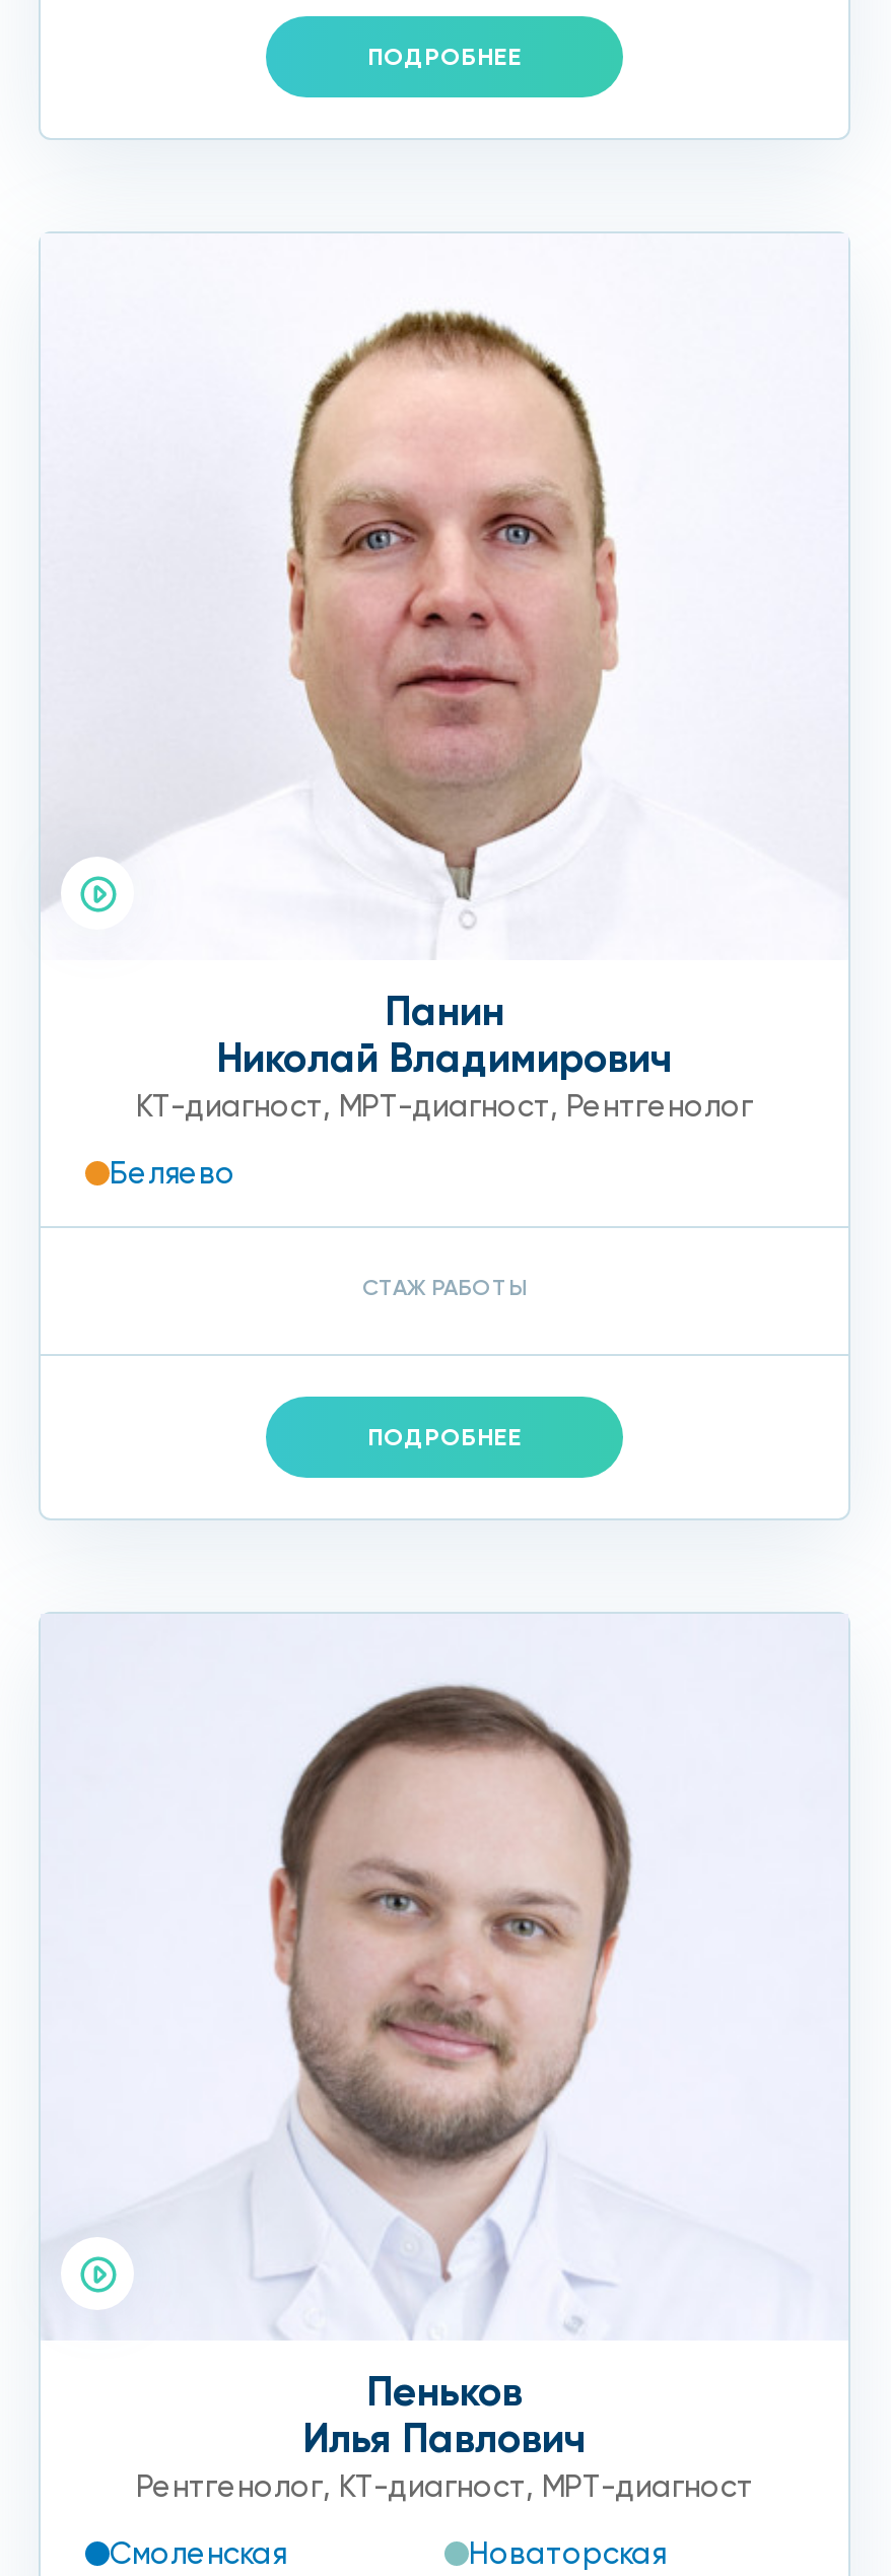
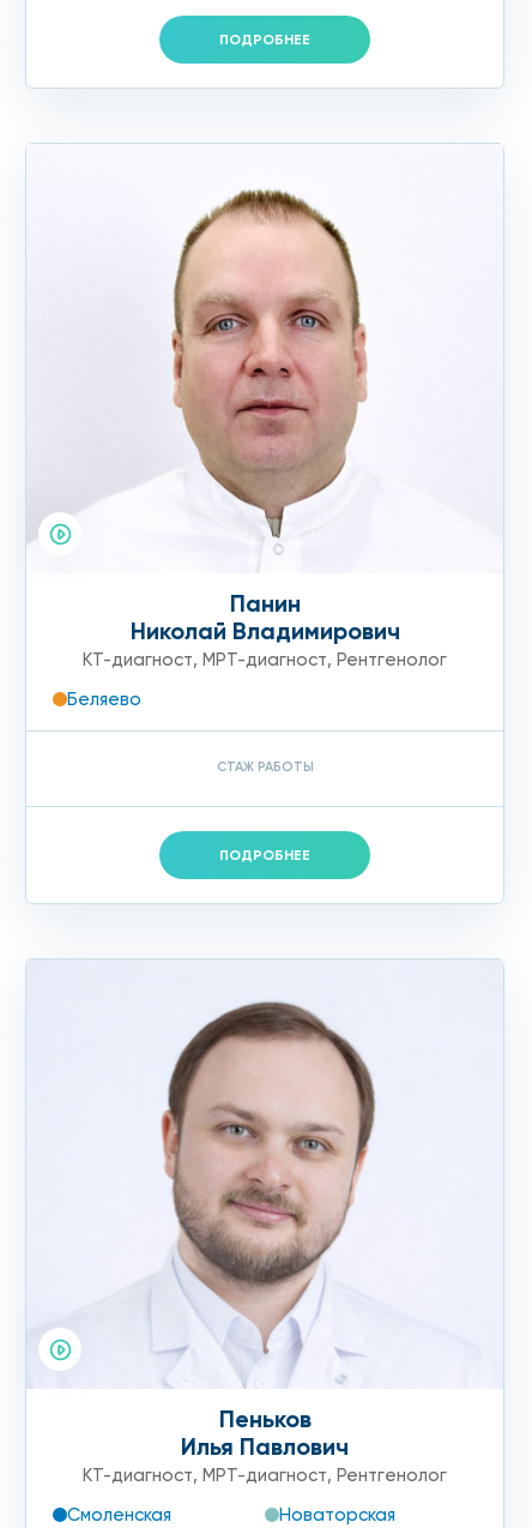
- Рентгенолог, КТ-диагност, МРТ-диагност
+ КТ-диагност, МРТ-диагност, Рентгенолог
